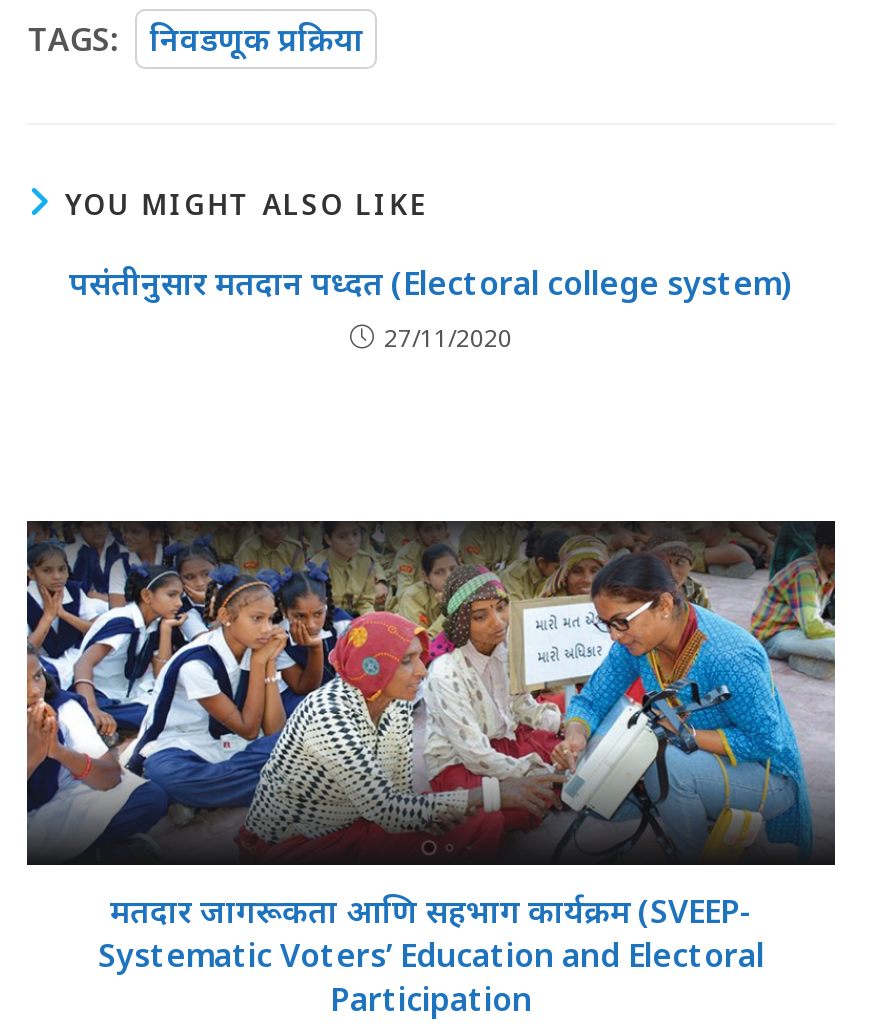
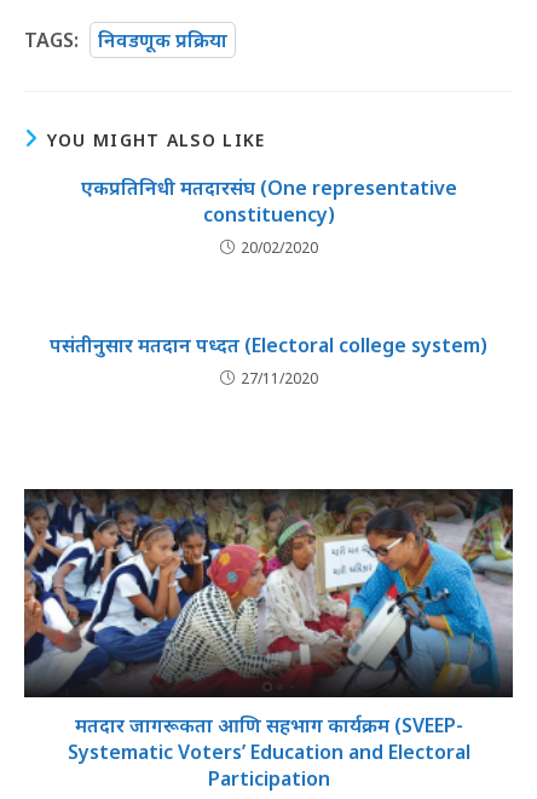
+ एकप्रतिनिधी मतदारसंघ (One representative
+ constituency)
+ 20/02/2020
